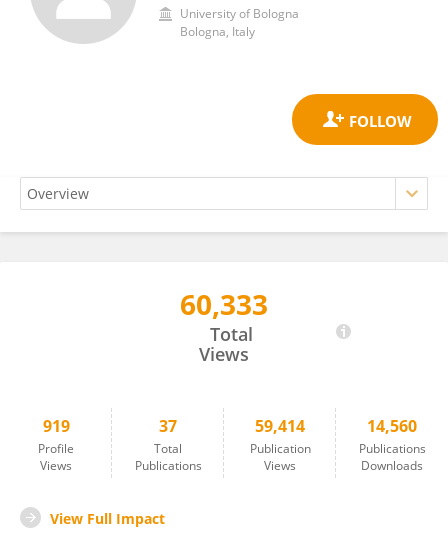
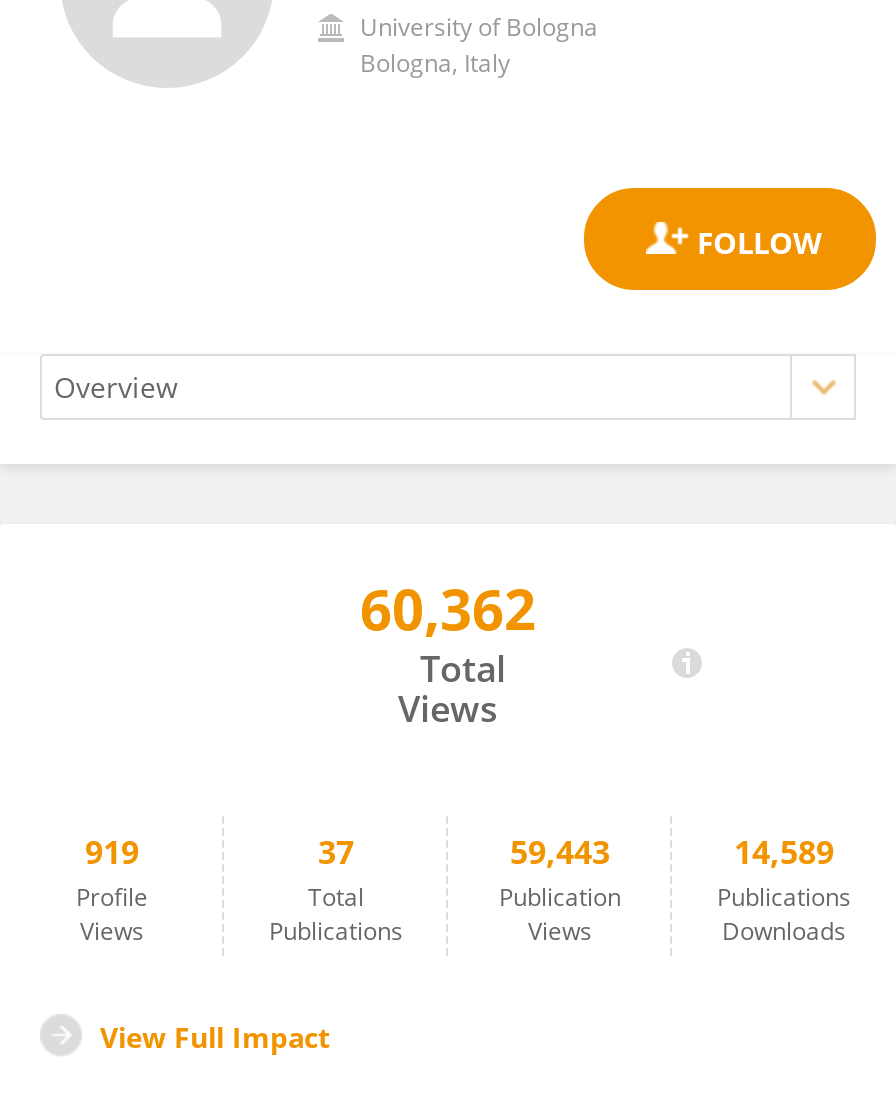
- 60,333
+ 60,362

- 59,414
+ 59,443

- 14,560
+ 14,589
